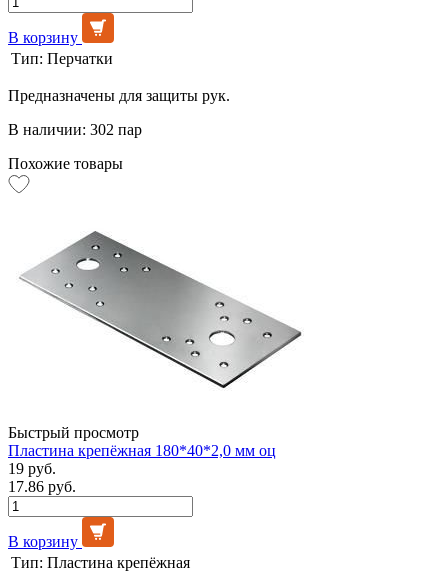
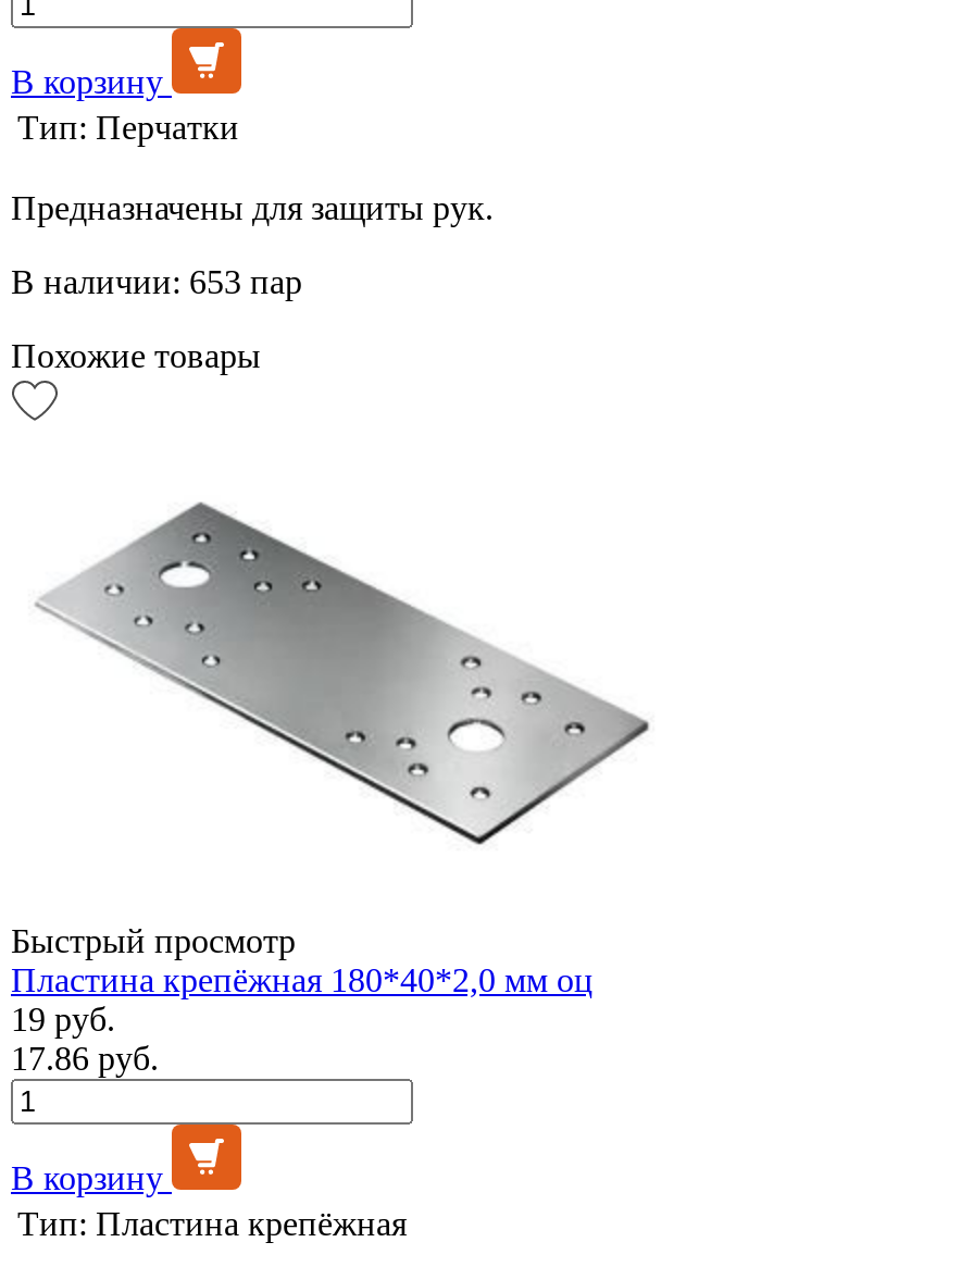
- В наличии: 302 пар
+ В наличии: 653 пар
